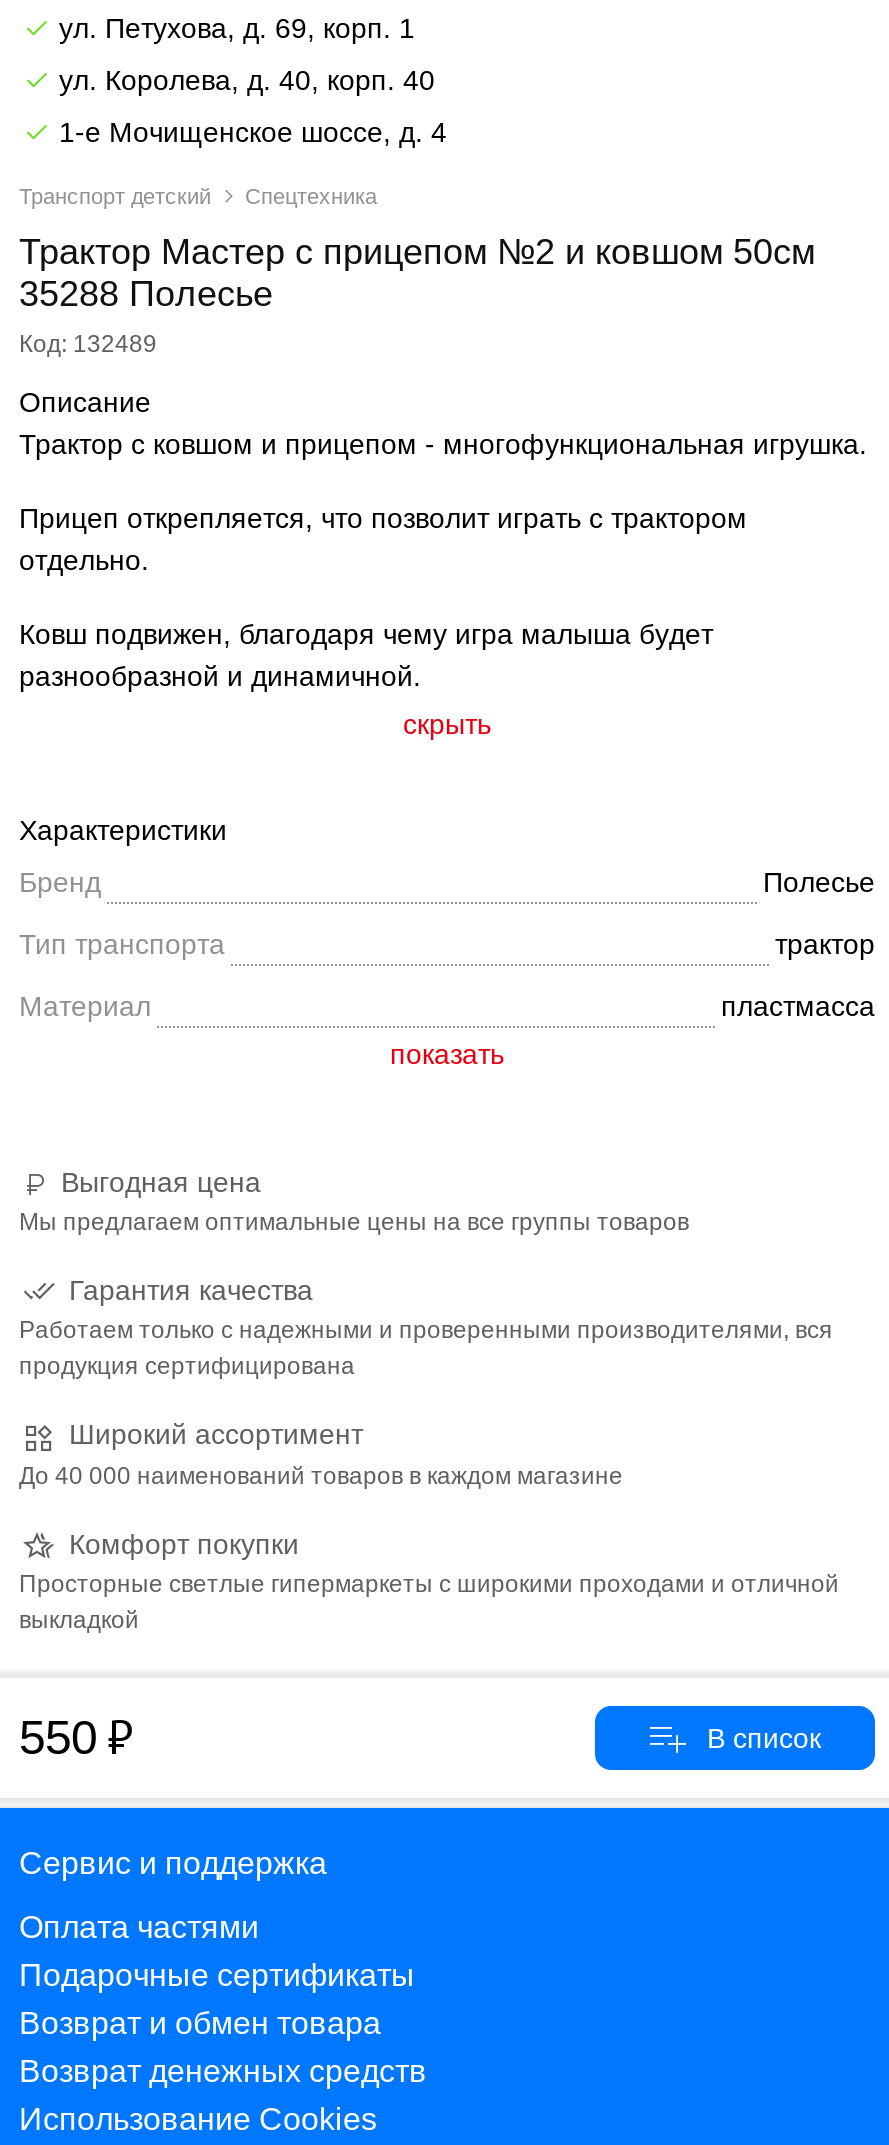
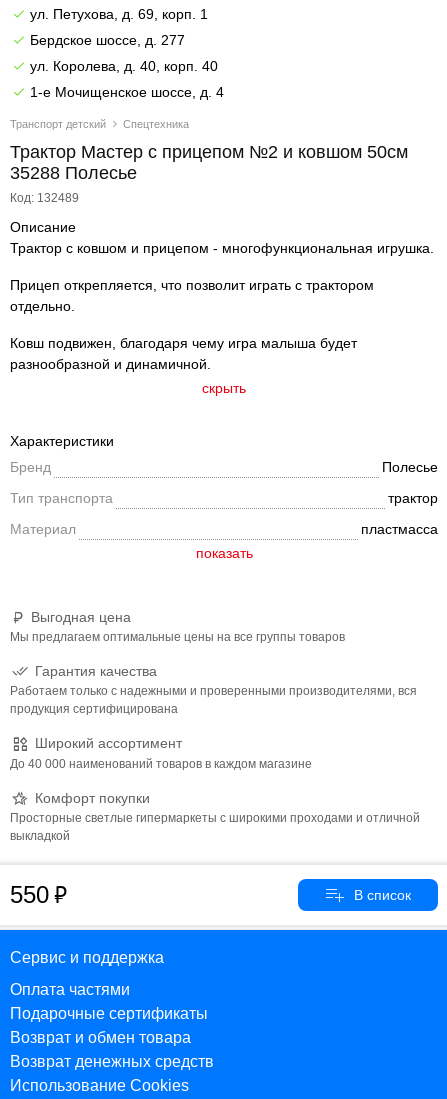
+ Бердское шоссе, д. 277
